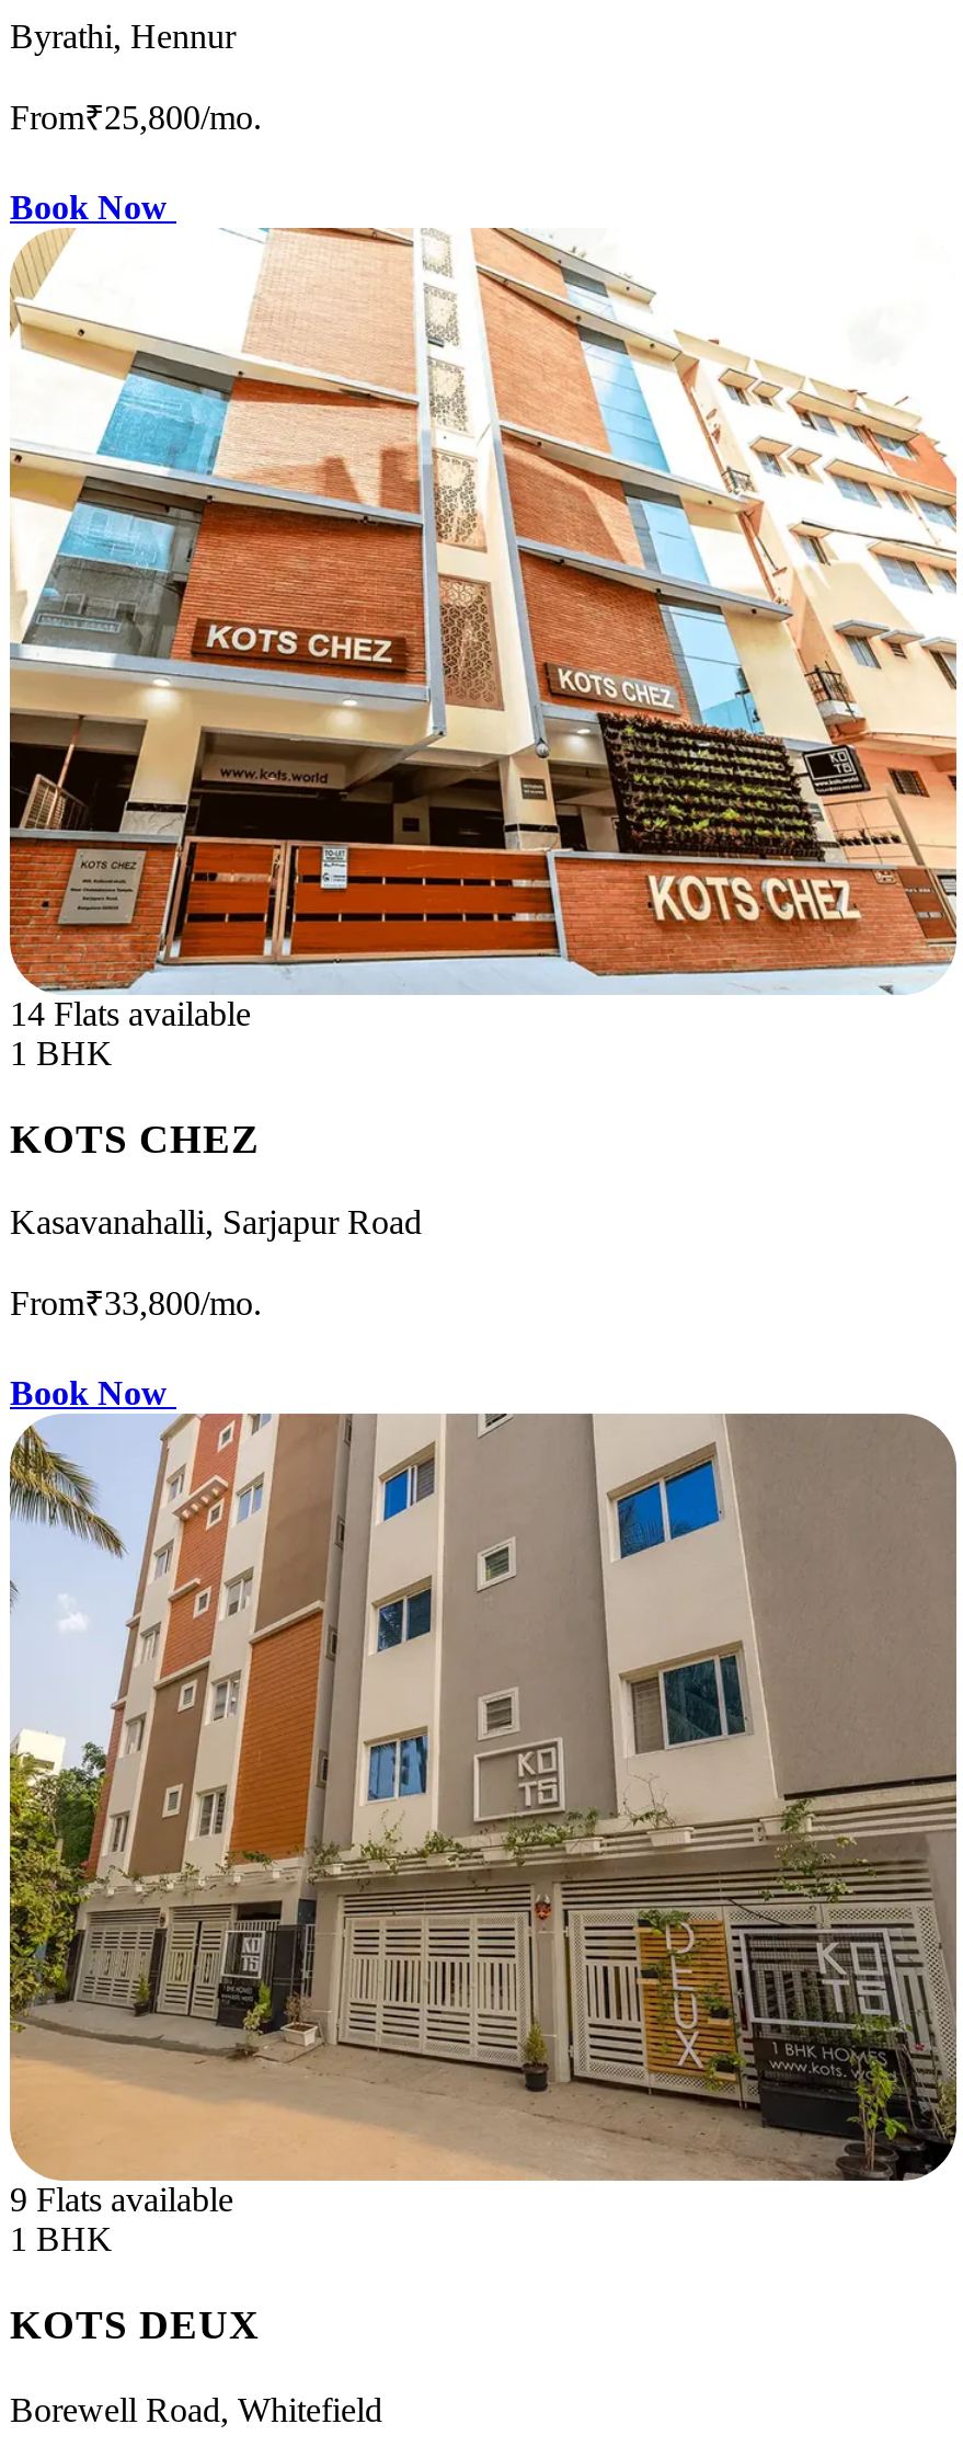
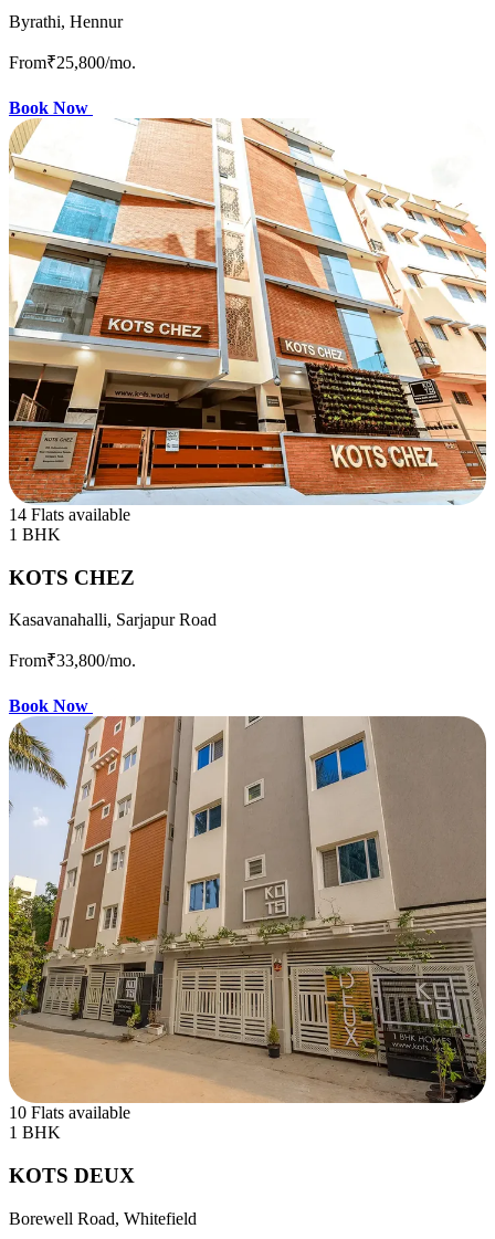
- 9 Flats available
+ 10 Flats available
